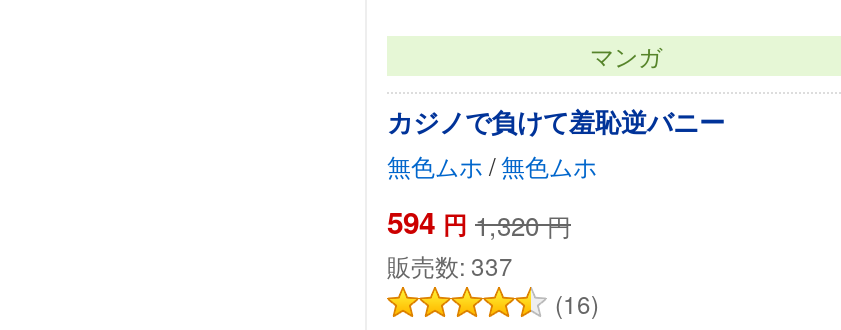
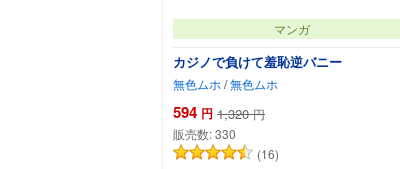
- 販売数: 337
+ 販売数: 330
